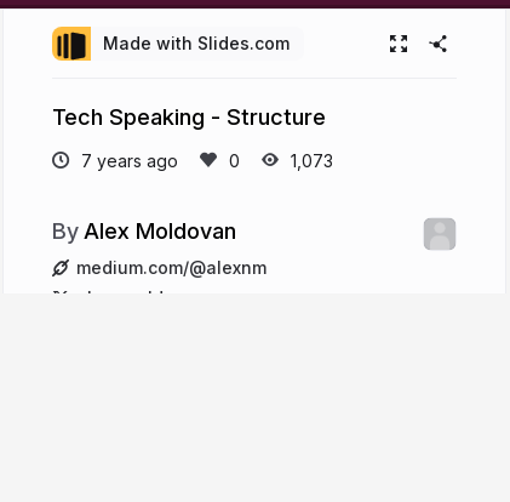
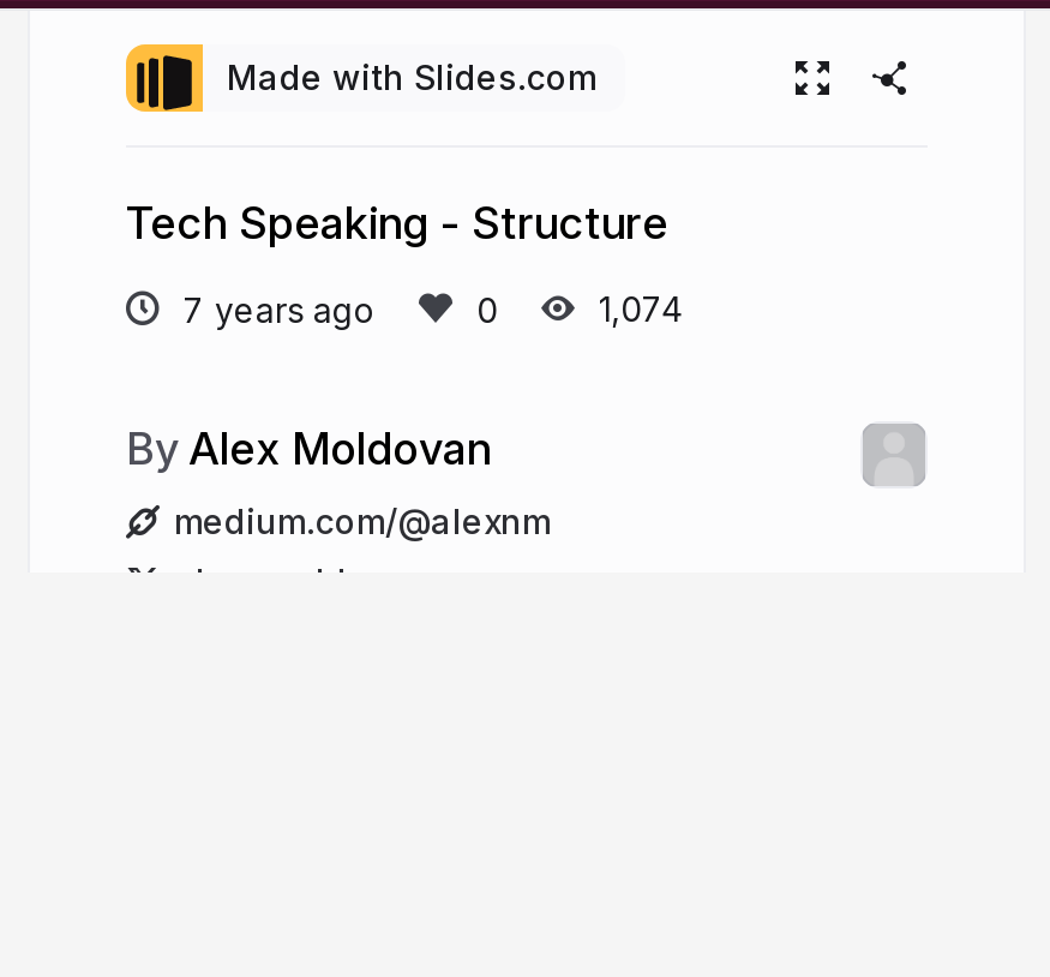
- 1,073
+ 1,074
